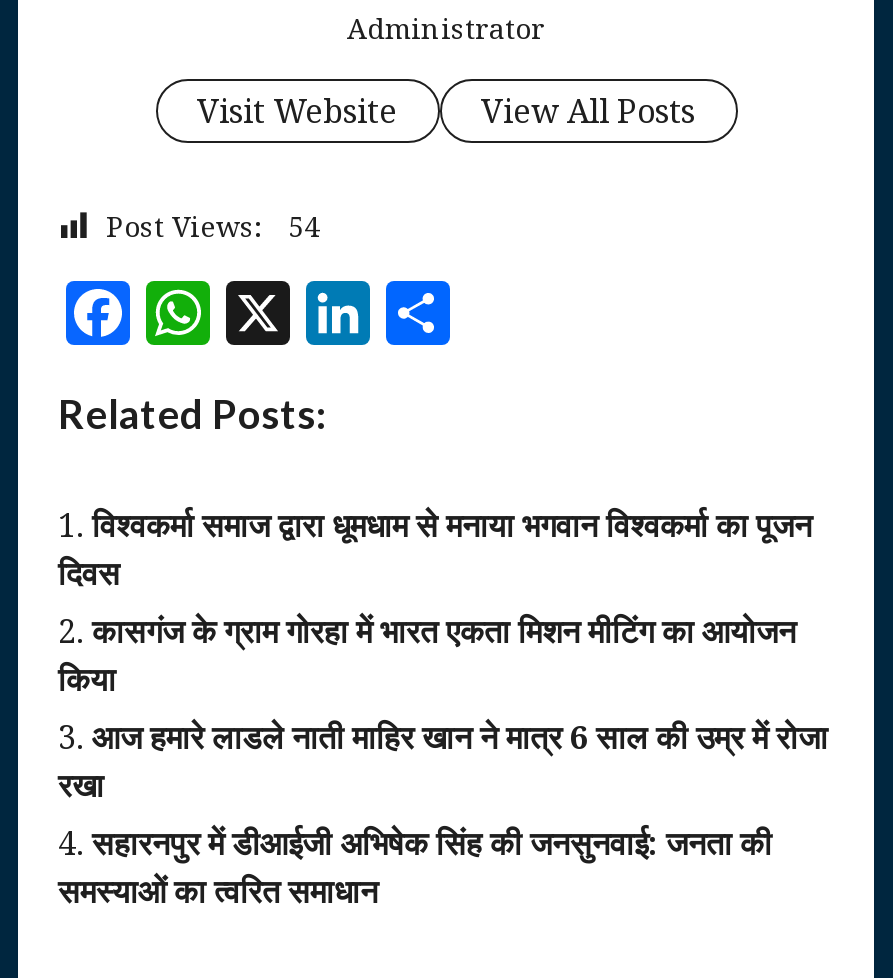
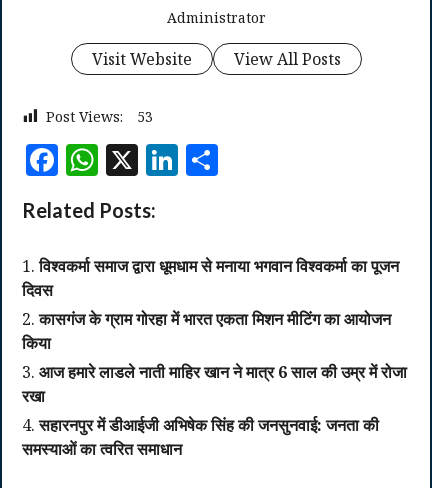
- Post Views: 54
+ Post Views: 53
